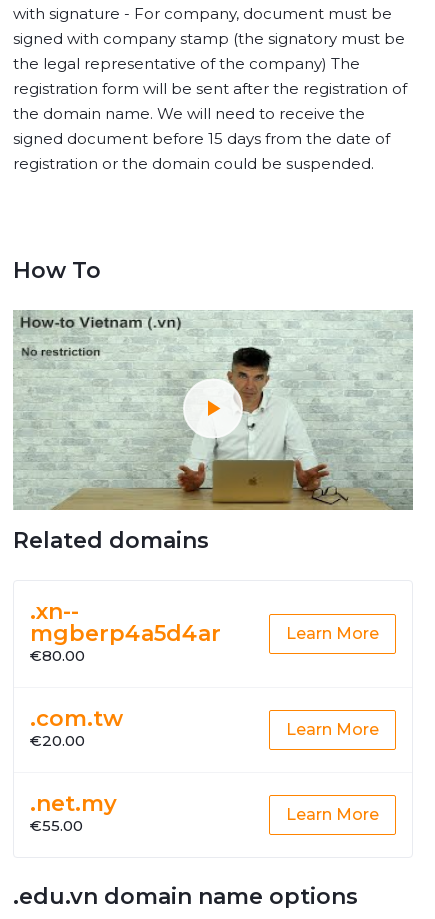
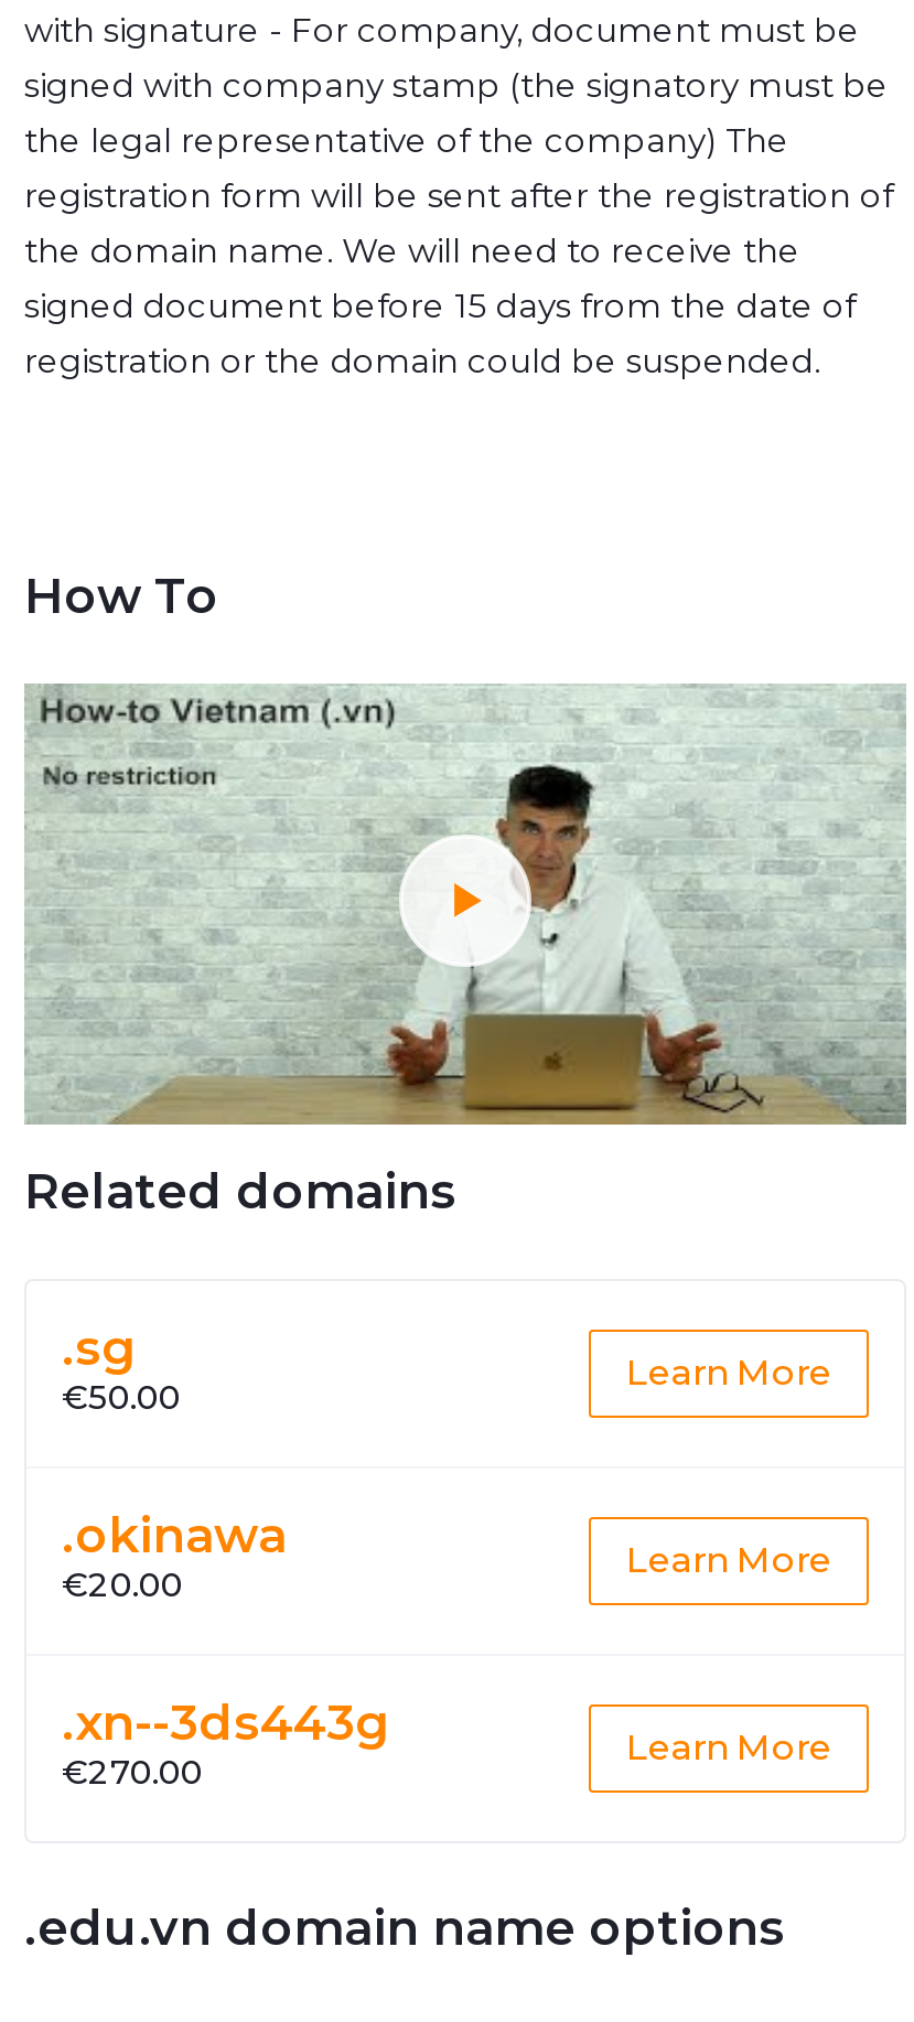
- .xn--
- mgberp4a5d4ar
- €80.00
+ .sg
+ €50.00

- .com.tw
+ .okinawa

- .net.my
- €55.00
+ .xn--3ds443g
+ €270.00
